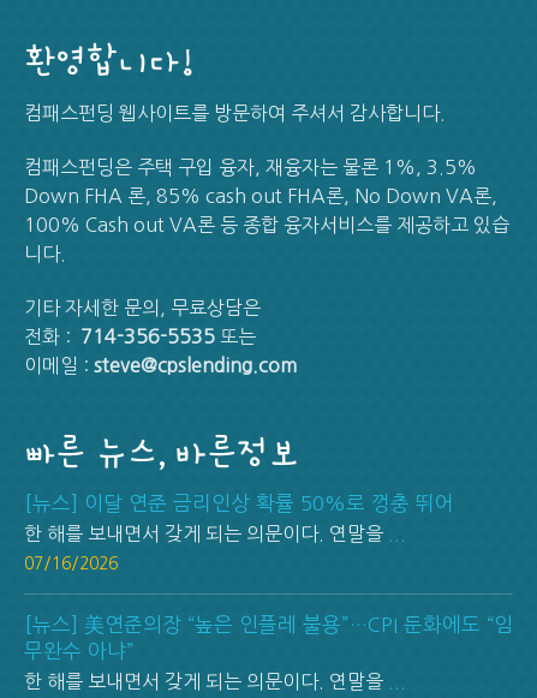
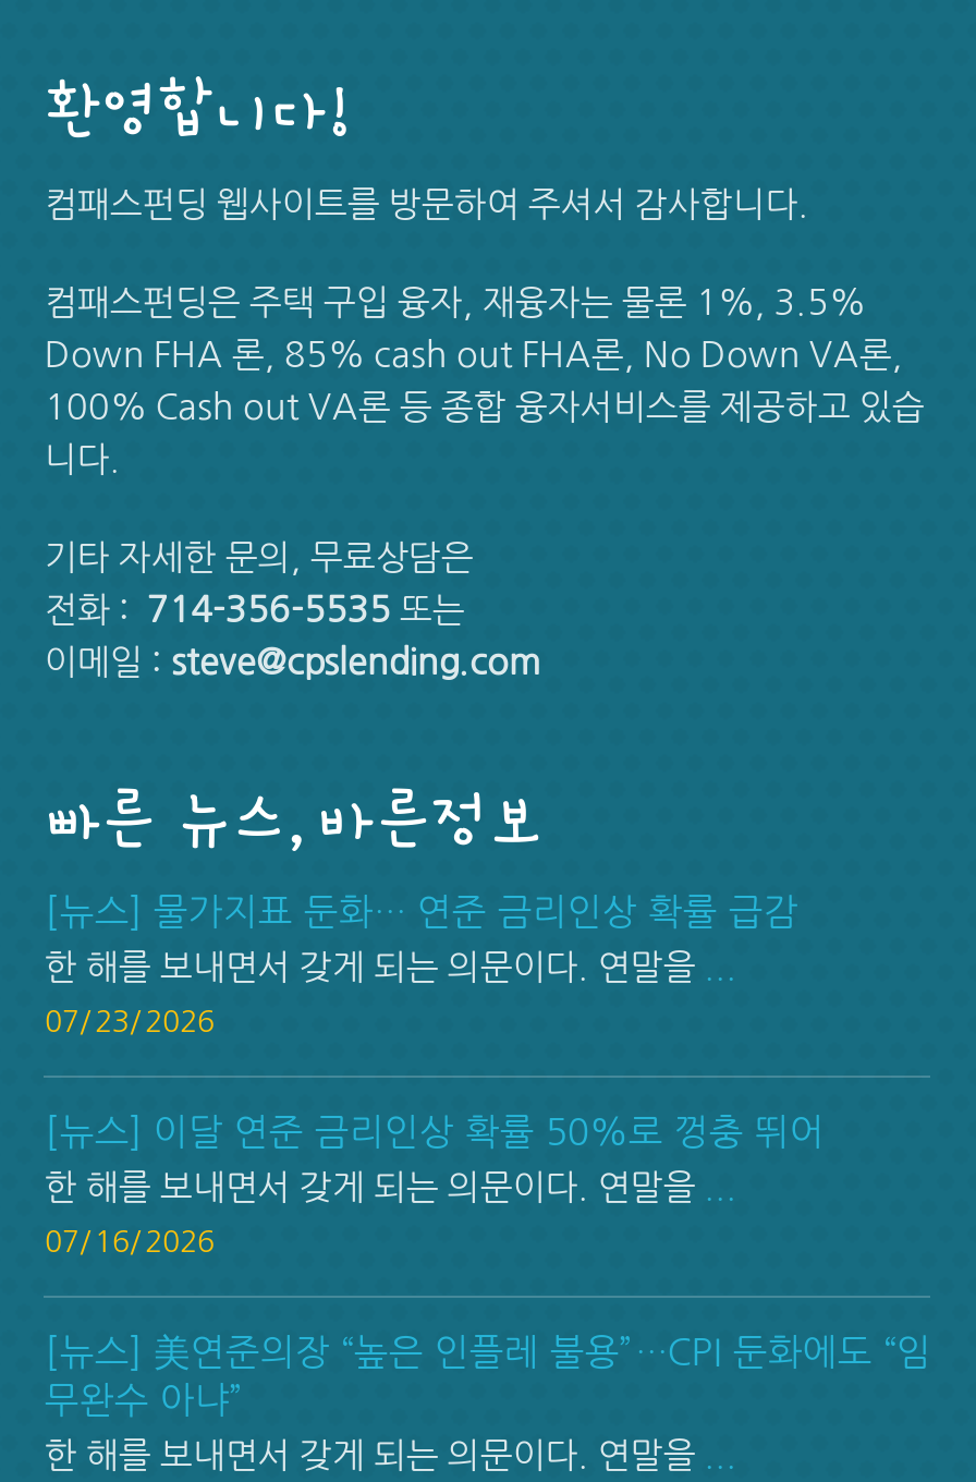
+ [뉴스] 물가지표 둔화… 연준 금리인상 확률 급감
+ 한 해를 보내면서 갖게 되는 의문이다. 연말을...
+ 07/23/2026
